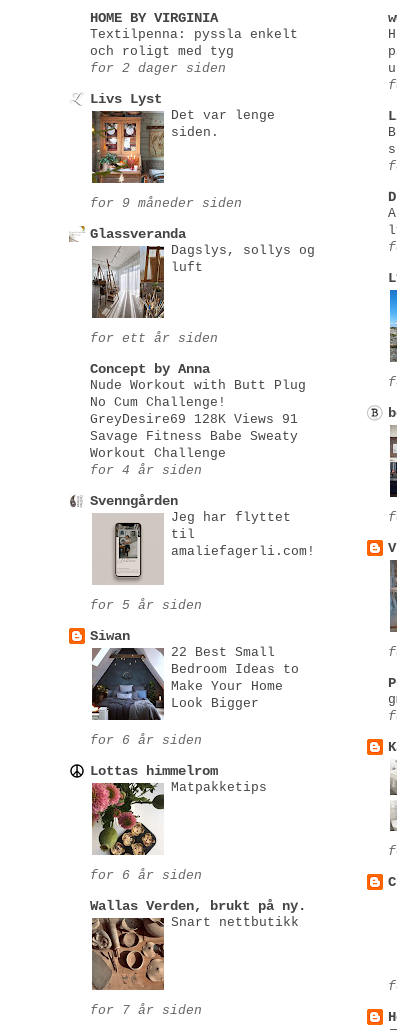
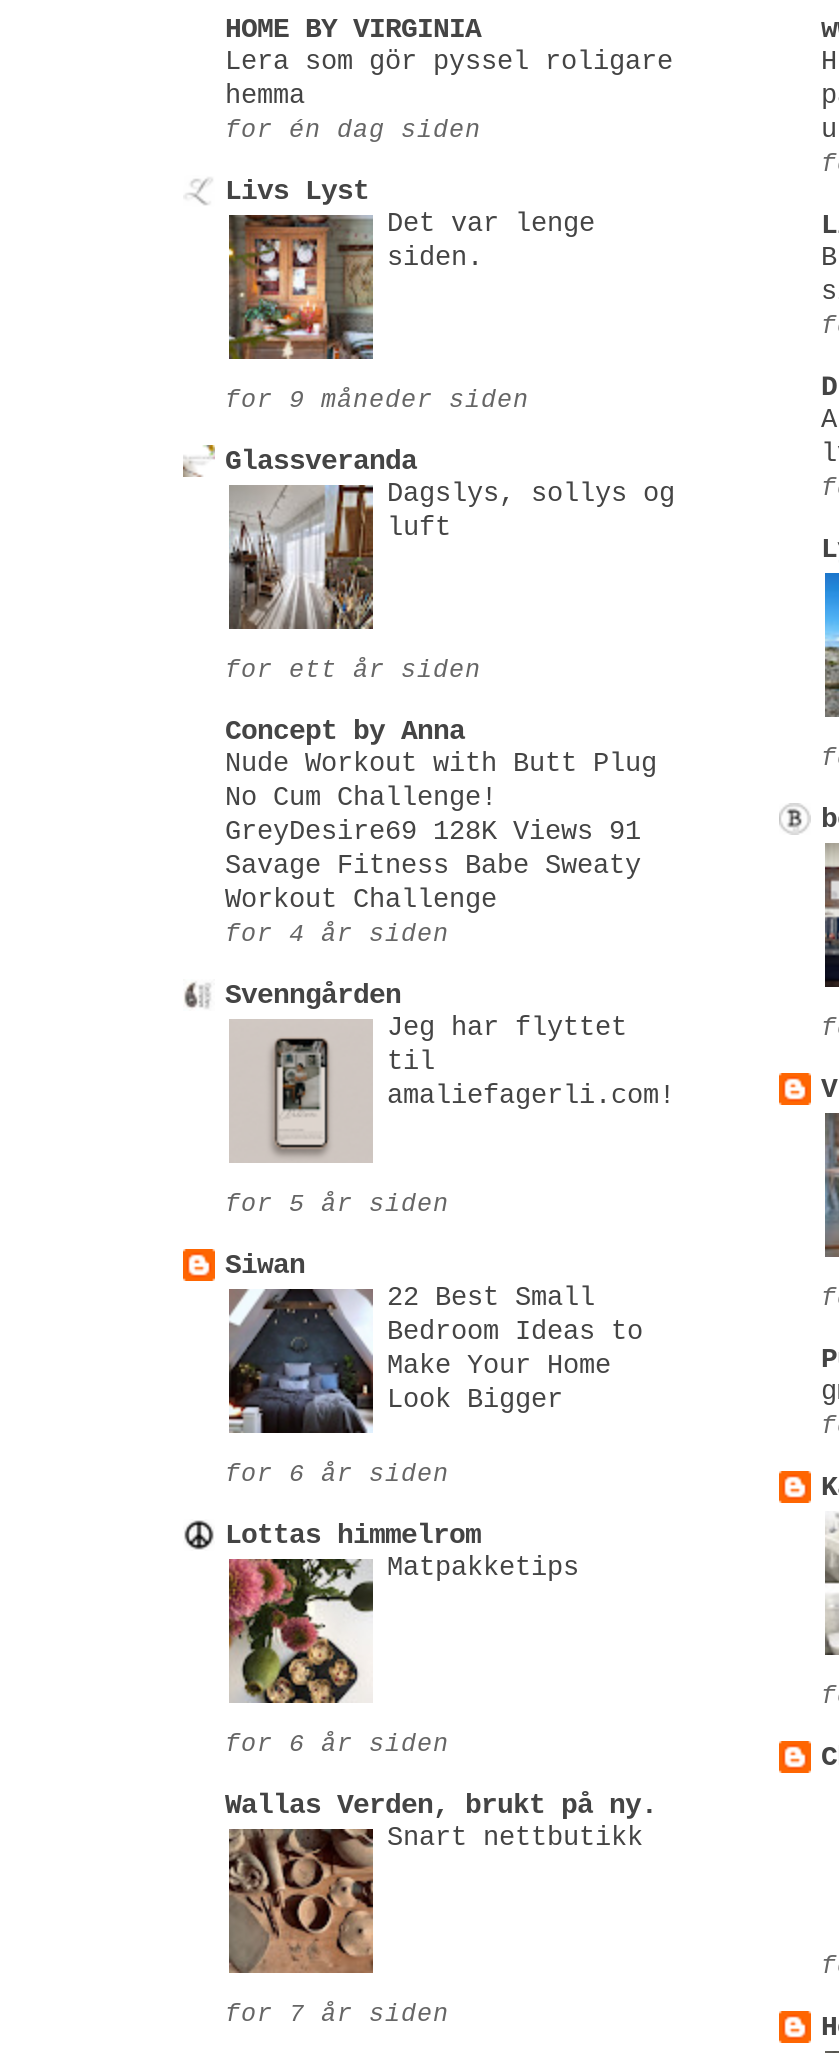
- Textilpenna: pyssla enkelt
- och roligt med tyg
- for 2 dager siden
+ Lera som gör pyssel roligare
+ hemma
+ for én dag siden
